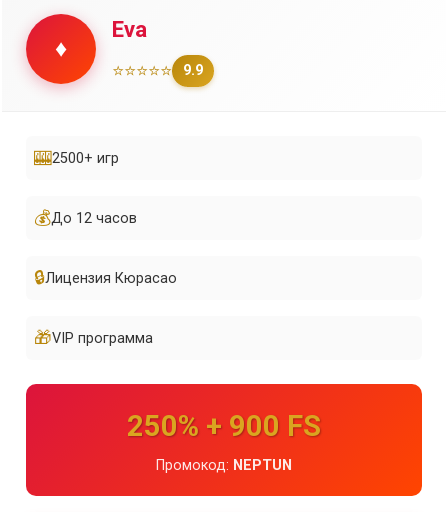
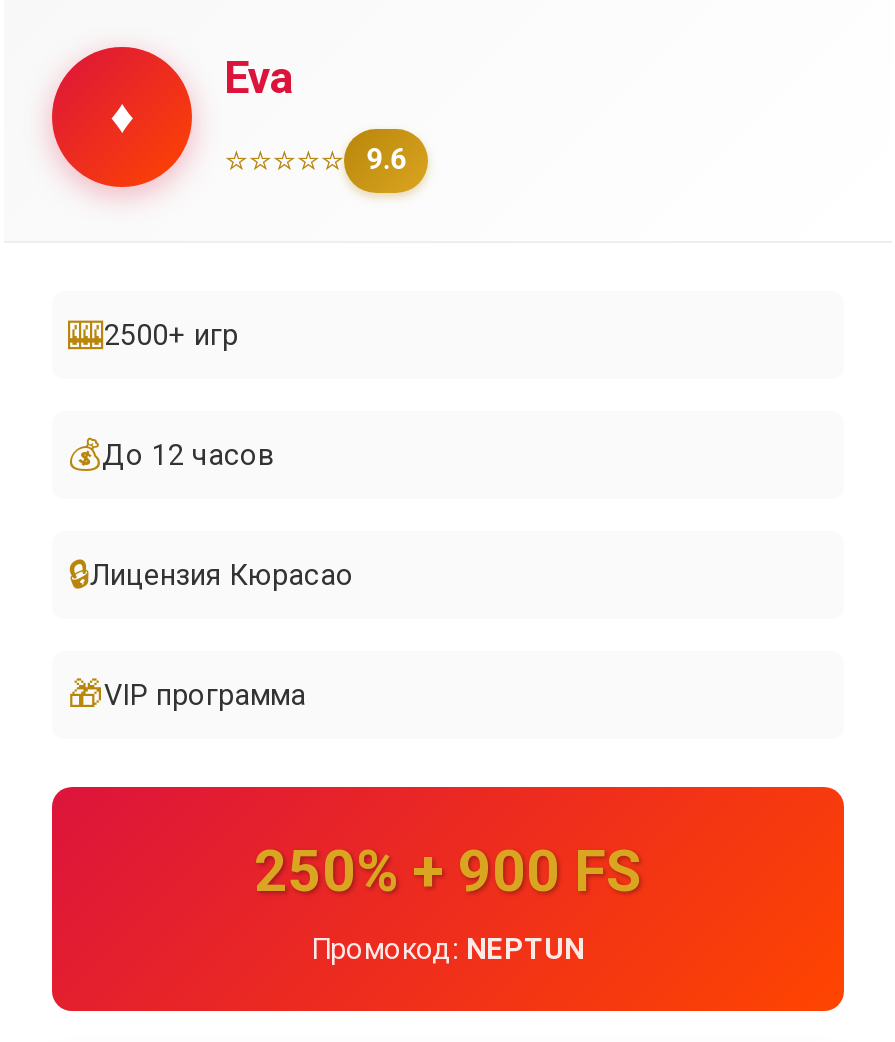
- 9.9
+ 9.6
